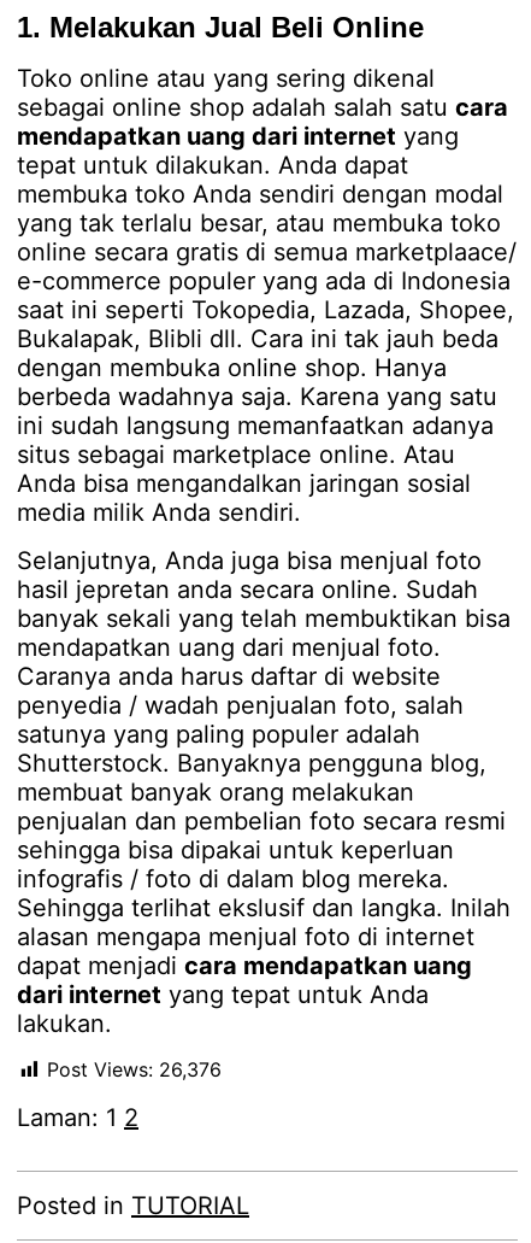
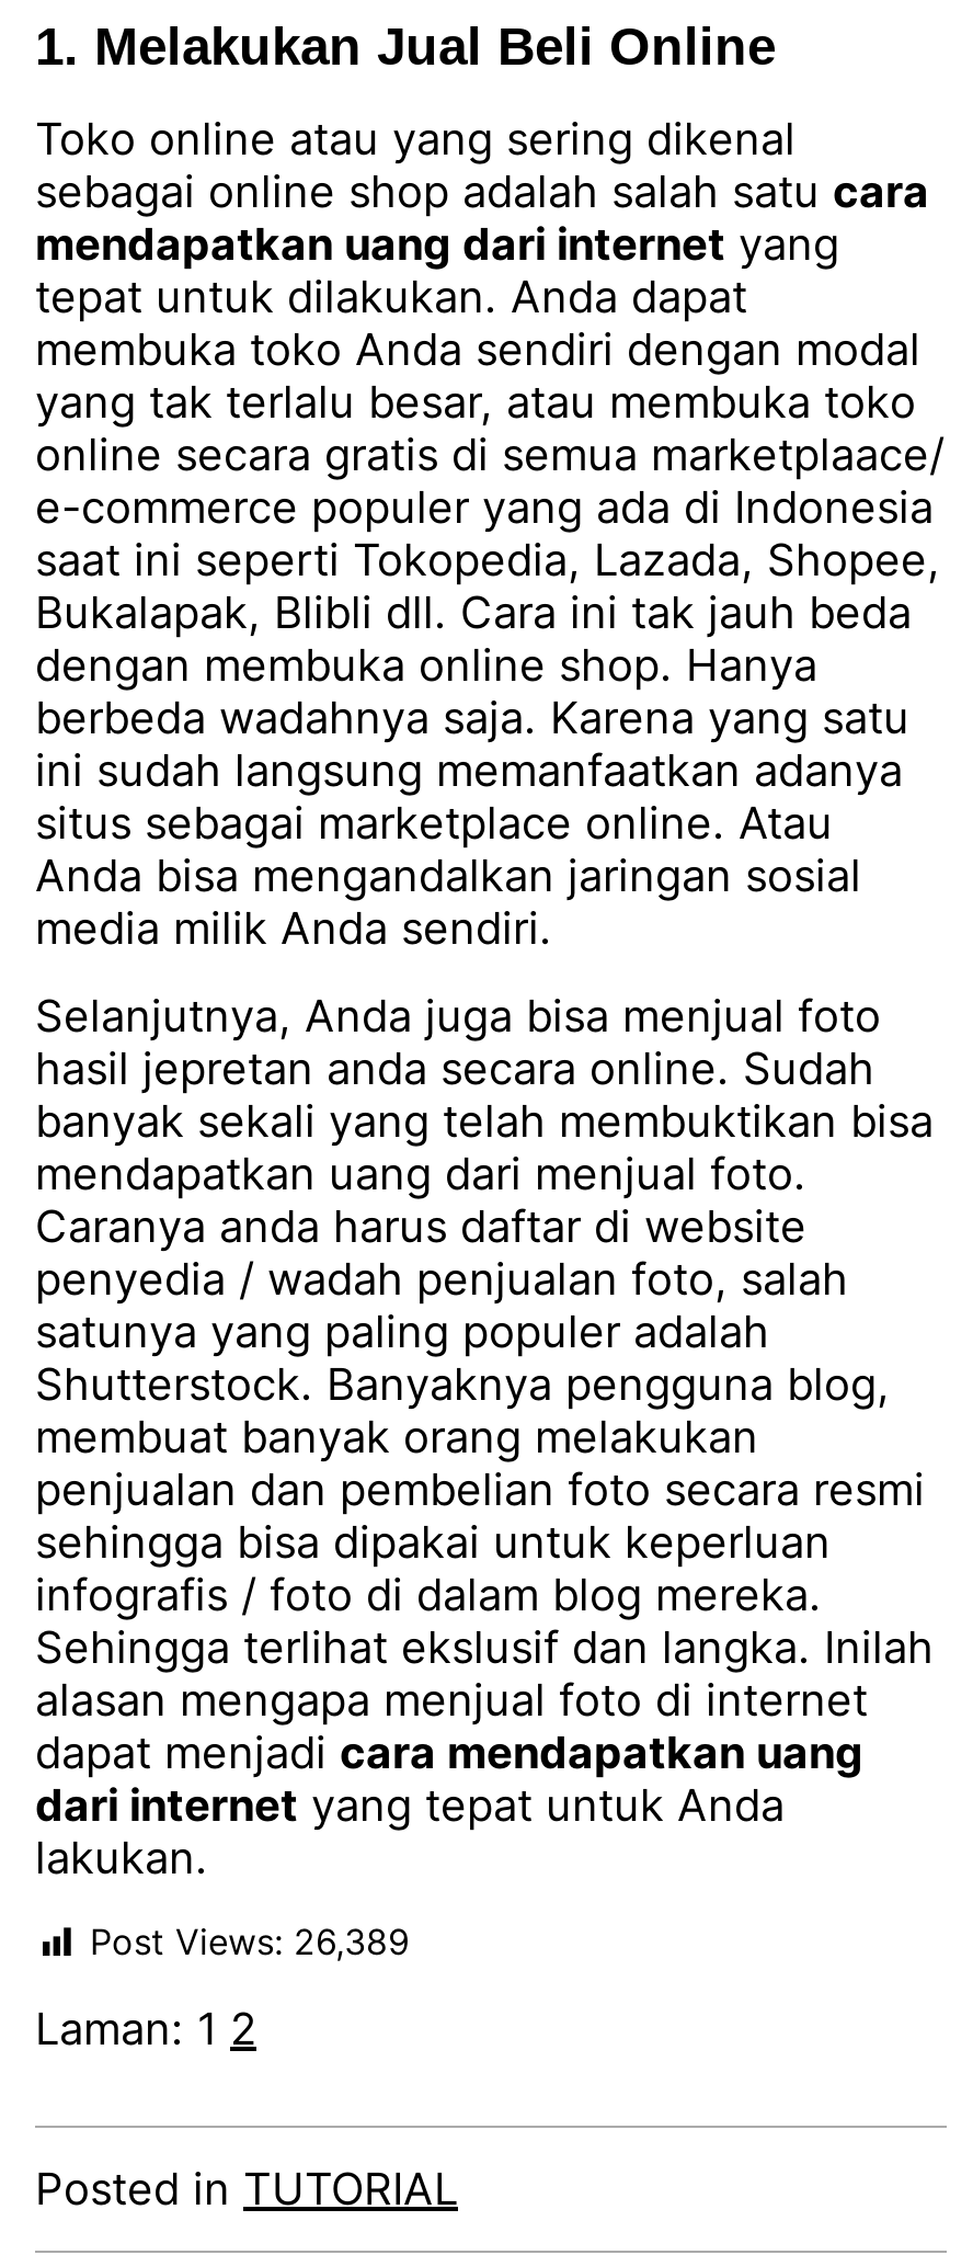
- Post Views: 26,376
+ Post Views: 26,389
